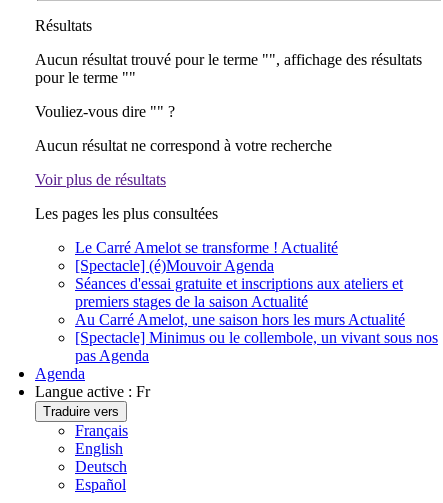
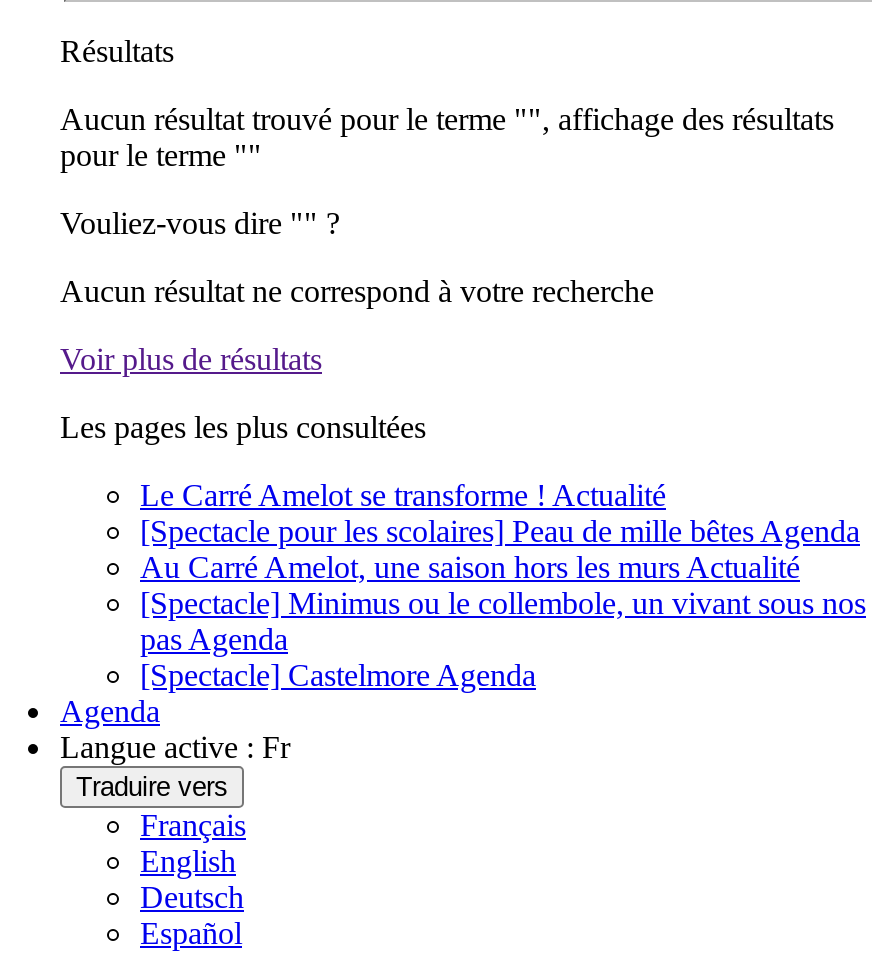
- [Spectacle] (é)Mouvoir Agenda
- Séances d'essai gratuite et inscriptions aux ateliers et
- premiers stages de la saison Actualité
+ [Spectacle pour les scolaires] Peau de mille bêtes Agenda

moved up: Au Carré Amelot, une saison hors les murs Actualité | [Spectacle] Minimus ou le collembole, un vivant sous nos | pas Agenda

+ [Spectacle] Castelmore Agenda
